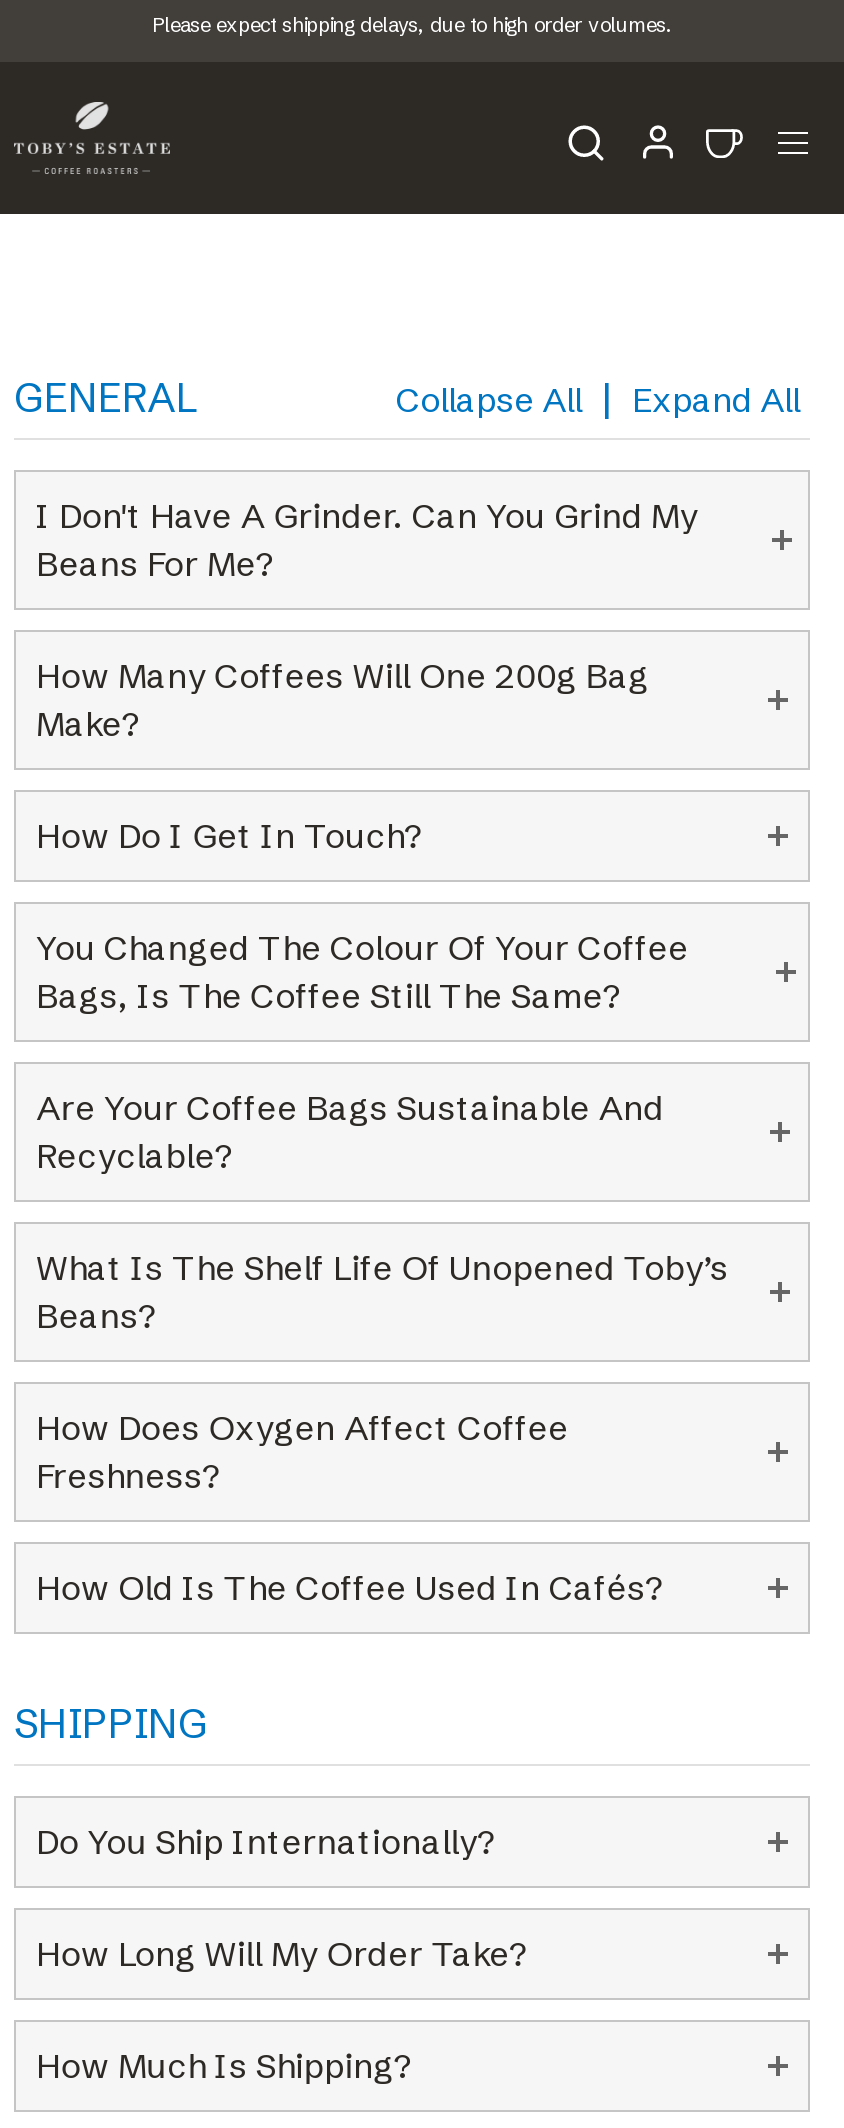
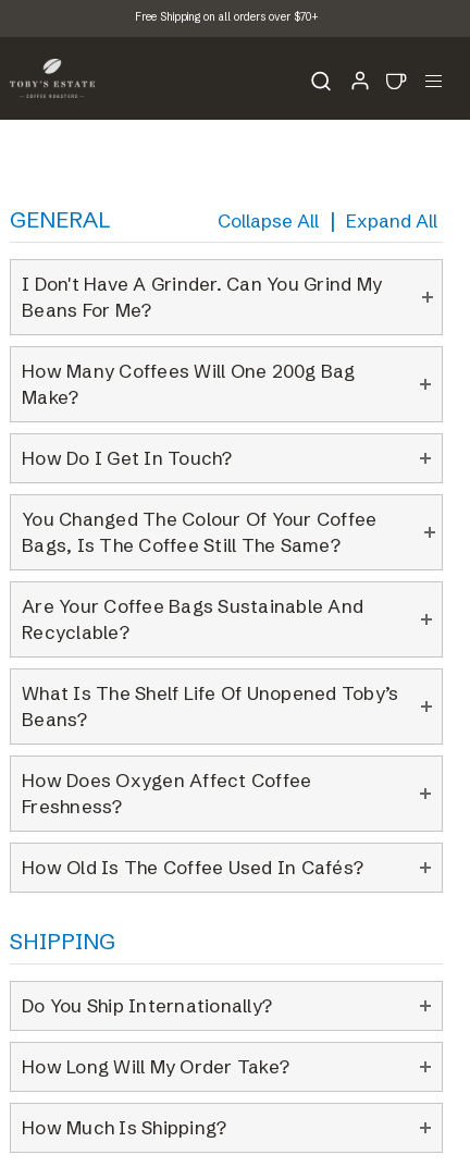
- Please expect shipping delays, due to high order volumes.
+ Free Shipping on all orders over $70+
